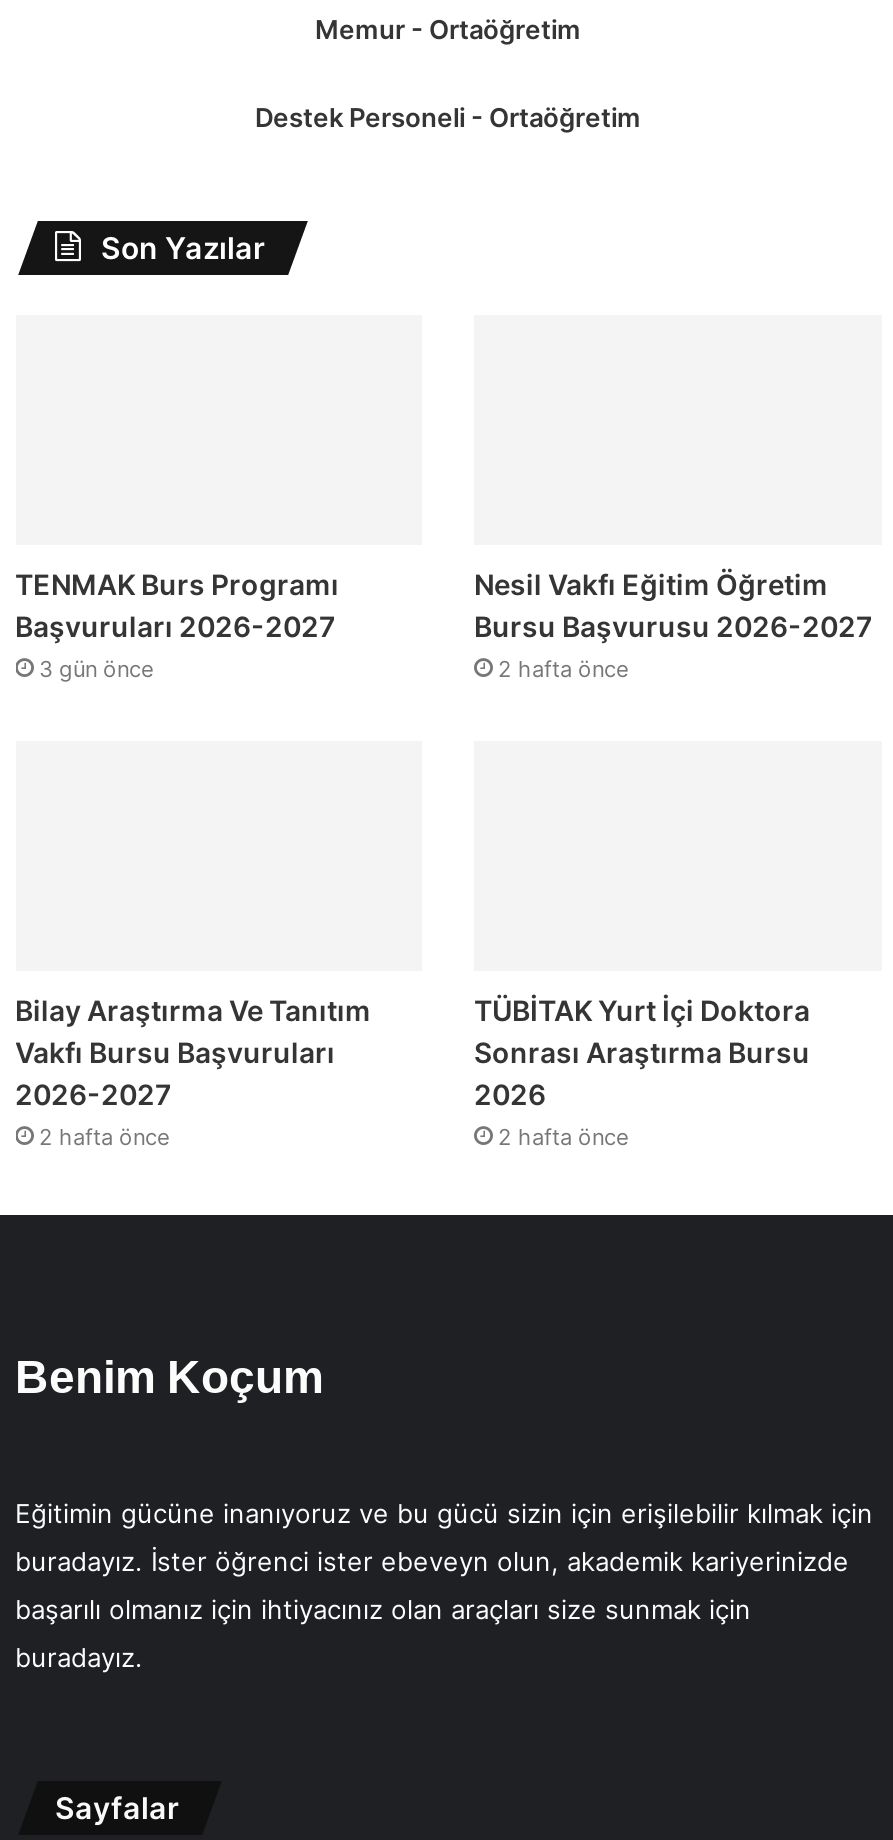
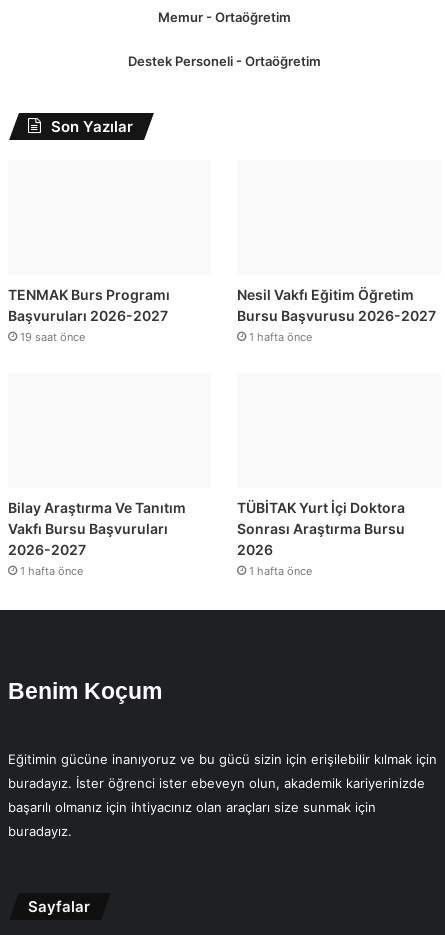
- 3 gün önce
+ 19 saat önce

- 2 hafta önce
+ 1 hafta önce

- 2 hafta önce
+ 1 hafta önce

- 2 hafta önce
+ 1 hafta önce
